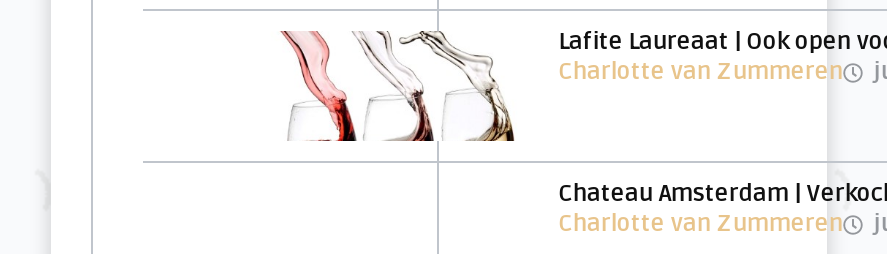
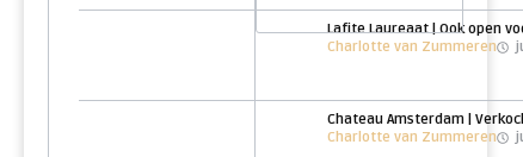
- [image]
